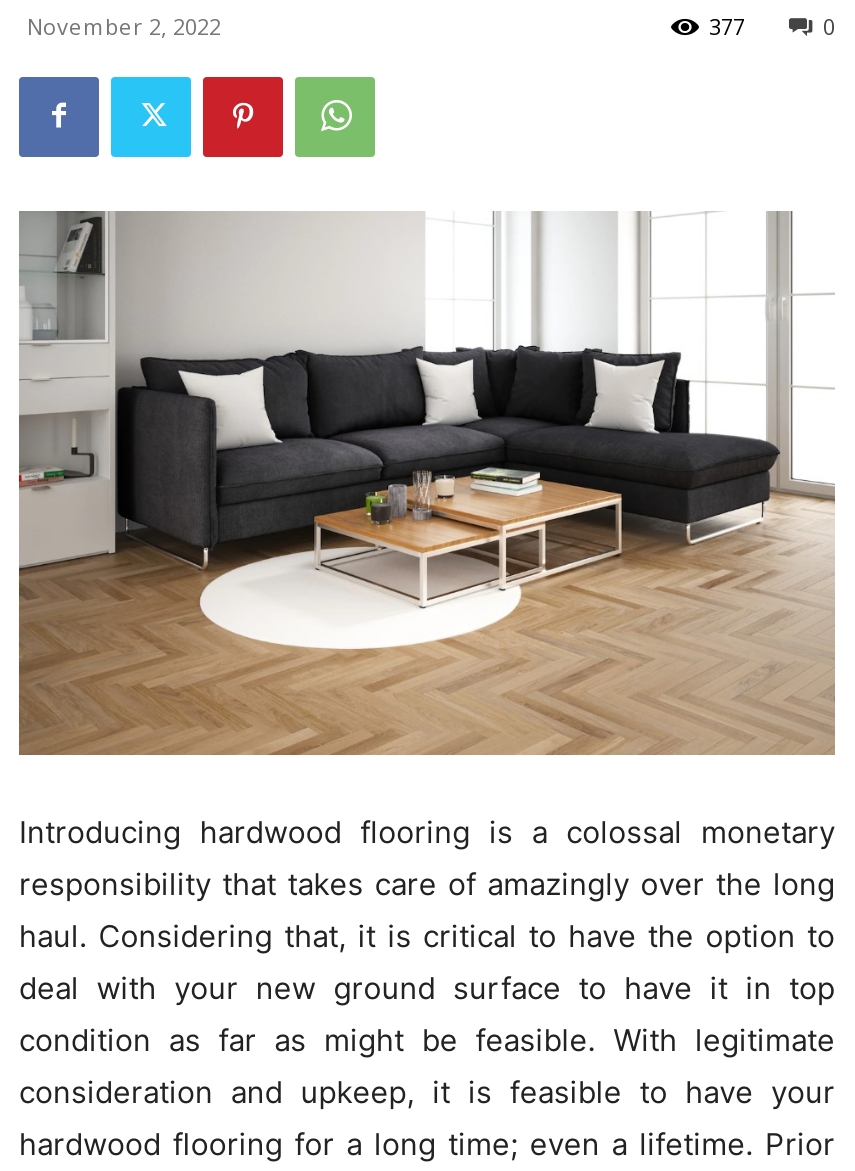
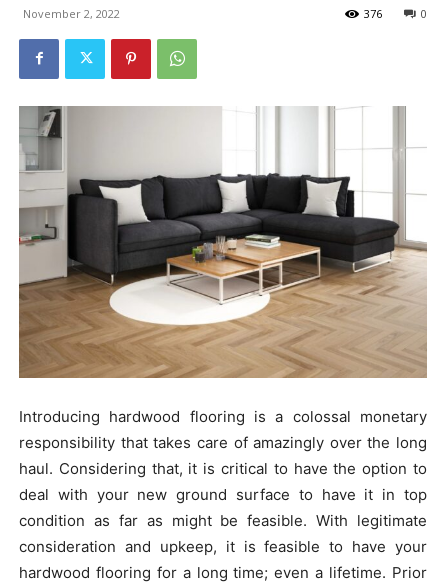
- 377
+ 376
